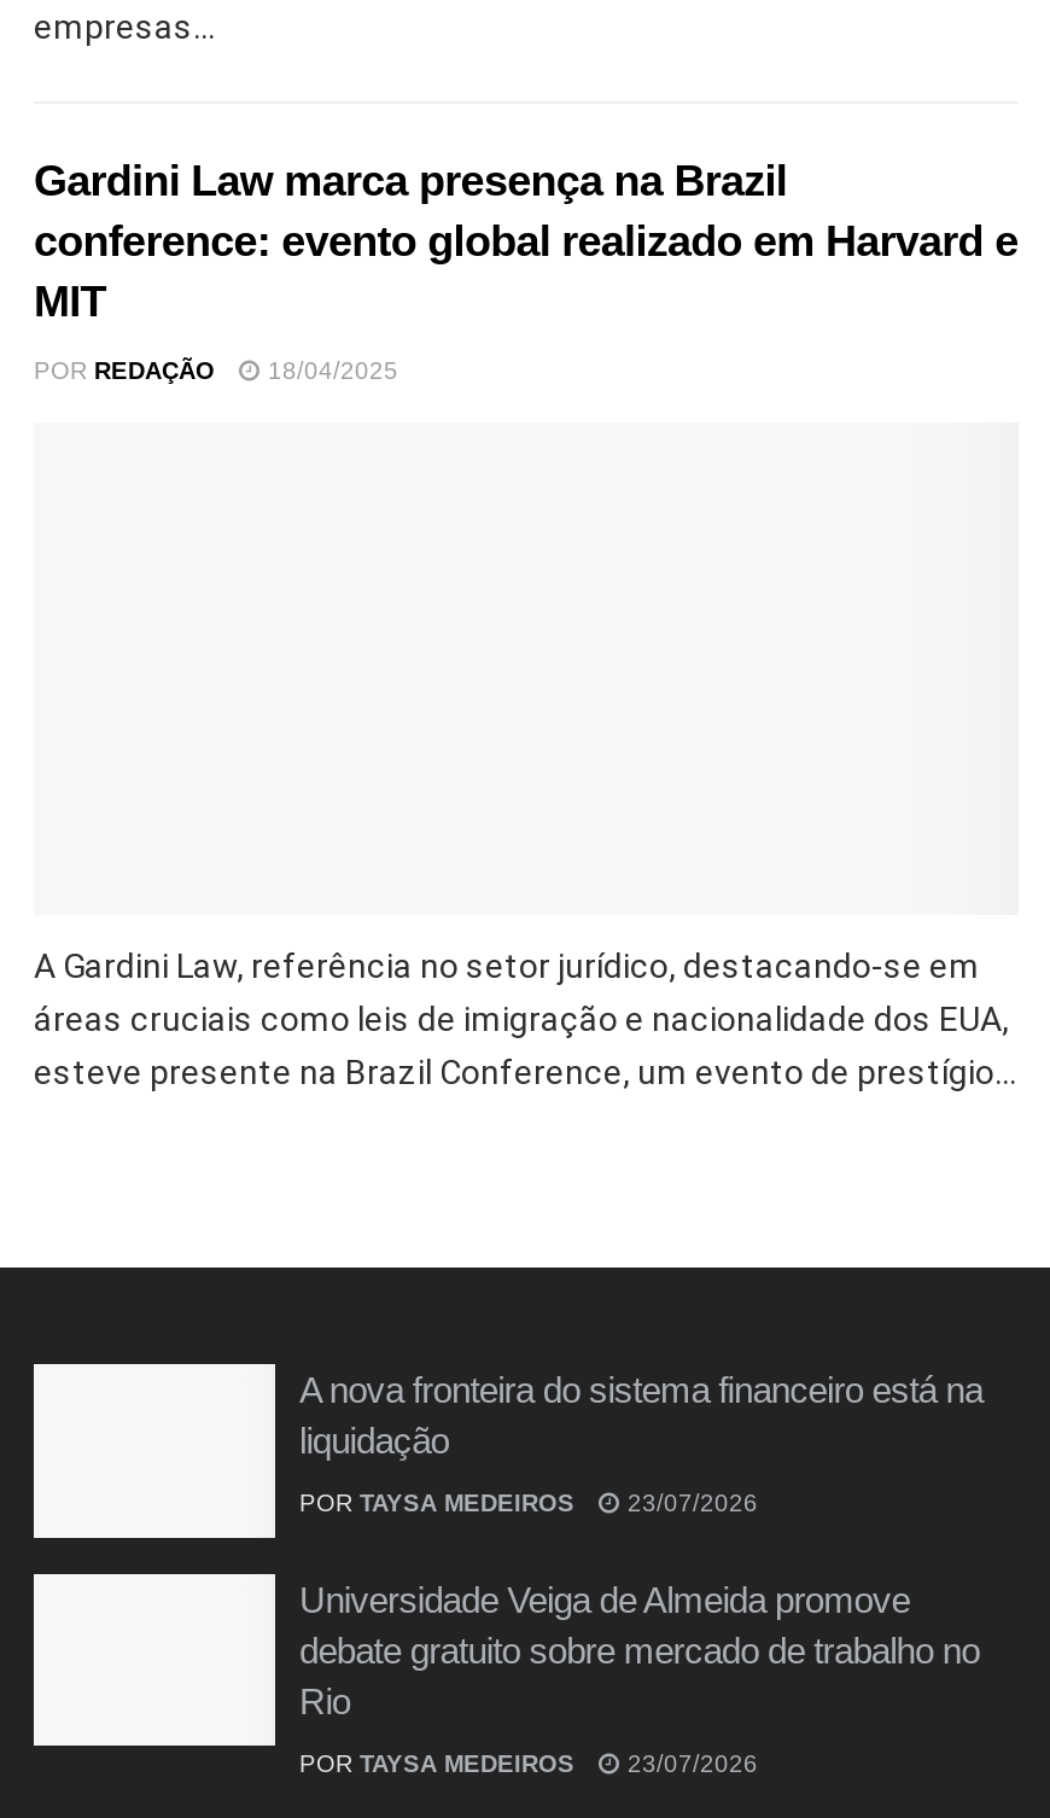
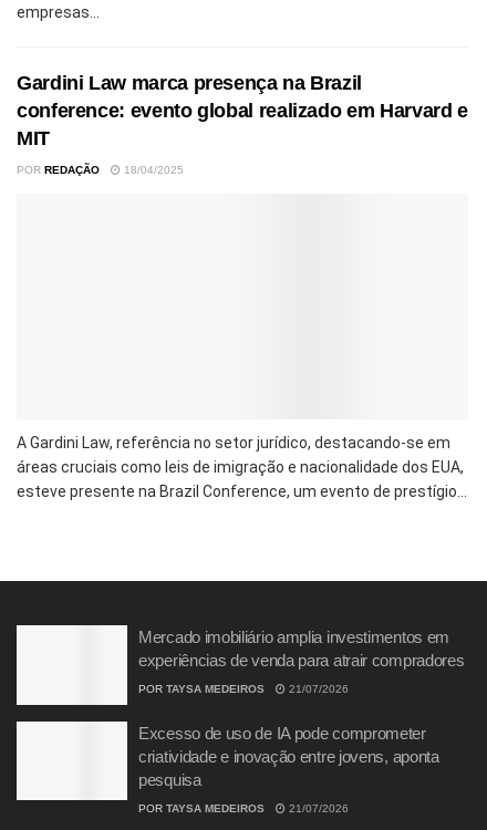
- A nova fronteira do sistema financeiro está na
- liquidação
+ Mercado imobiliário amplia investimentos em
+ experiências de venda para atrair compradores

- POR TAYSA MEDEIROS 23/07/2026
+ POR TAYSA MEDEIROS 21/07/2026

- Universidade Veiga de Almeida promove
- debate gratuito sobre mercado de trabalho no
- Rio
+ Excesso de uso de IA pode comprometer
+ criatividade e inovação entre jovens, aponta
+ pesquisa

- POR TAYSA MEDEIROS 23/07/2026
+ POR TAYSA MEDEIROS 21/07/2026
